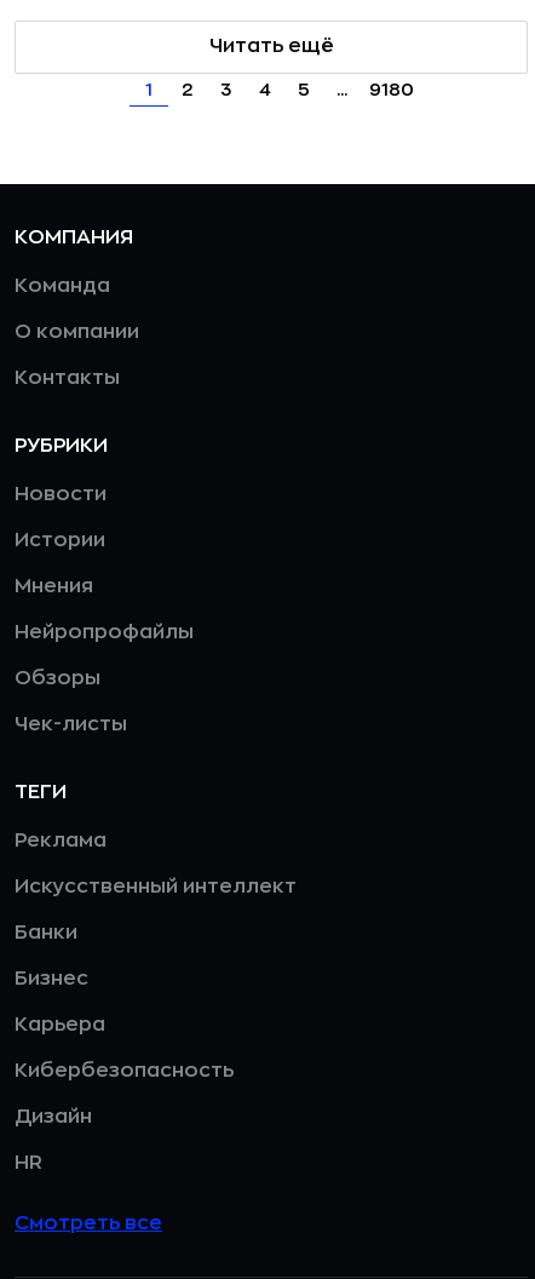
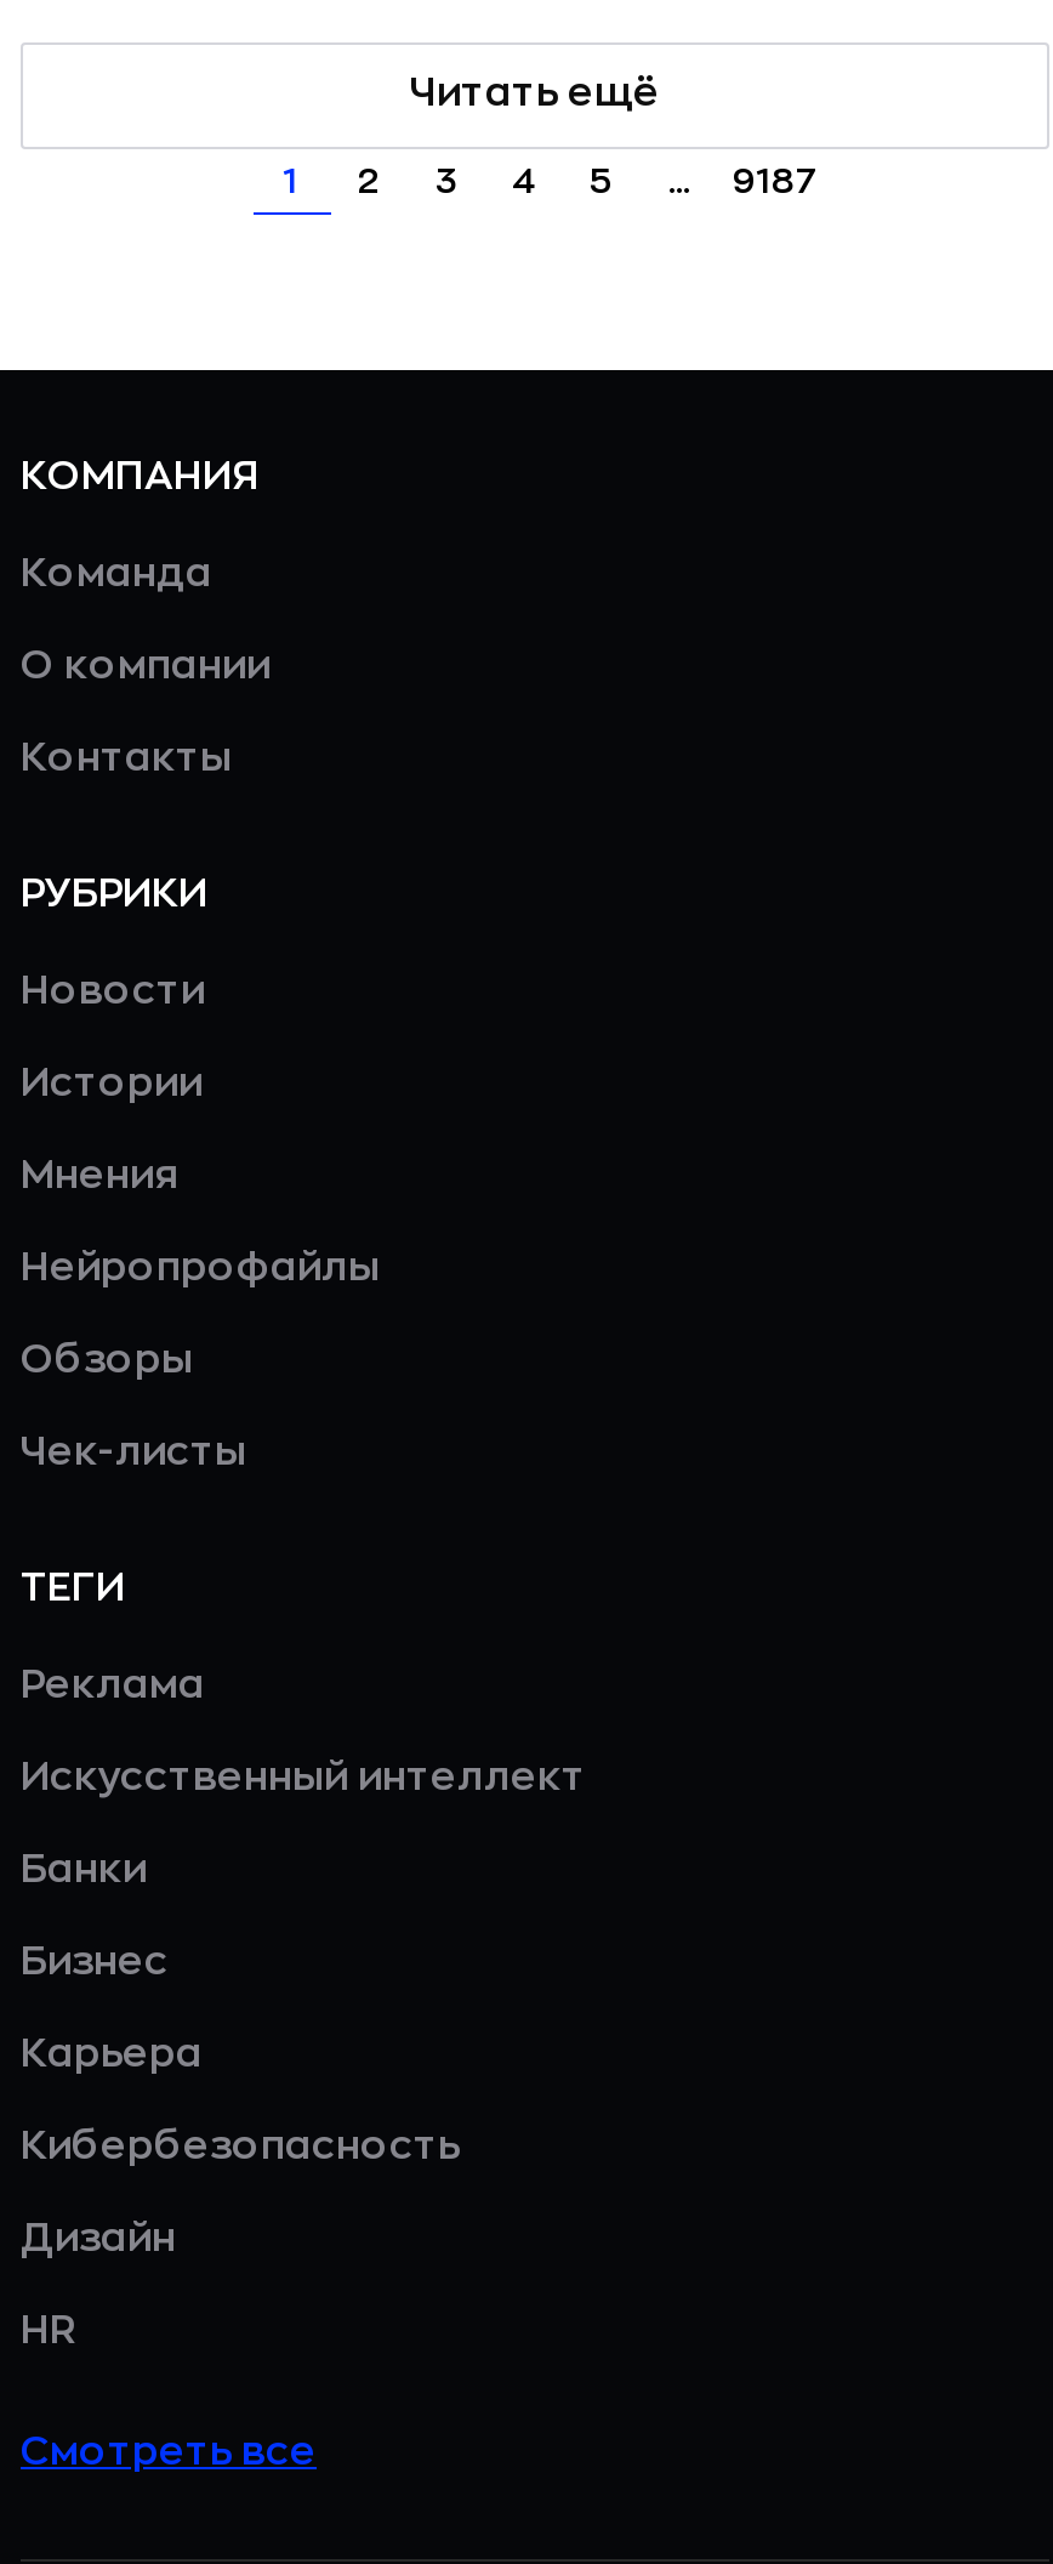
- 9180
+ 9187
